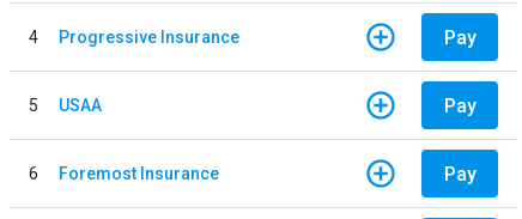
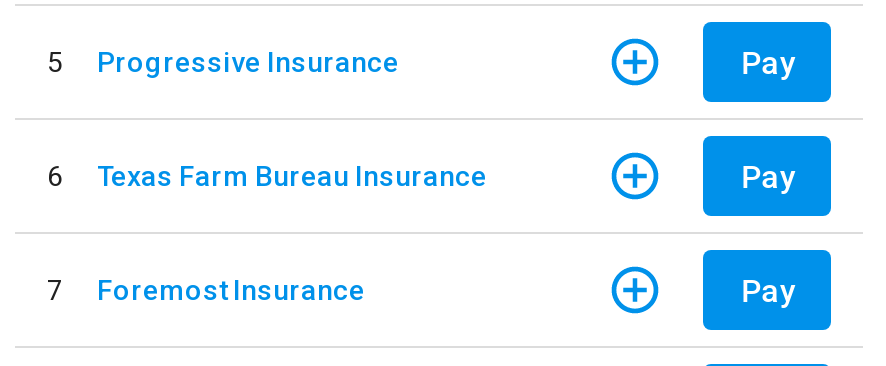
- 4 Progressive Insurance
+ 5 Progressive Insurance

- 5
- USAA
+ 6
+ Texas Farm Bureau Insurance

- 6 Foremost Insurance
+ 7 Foremost Insurance
